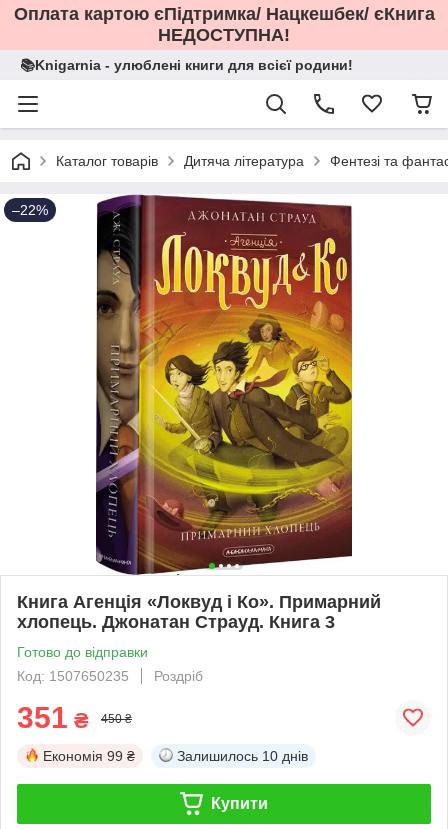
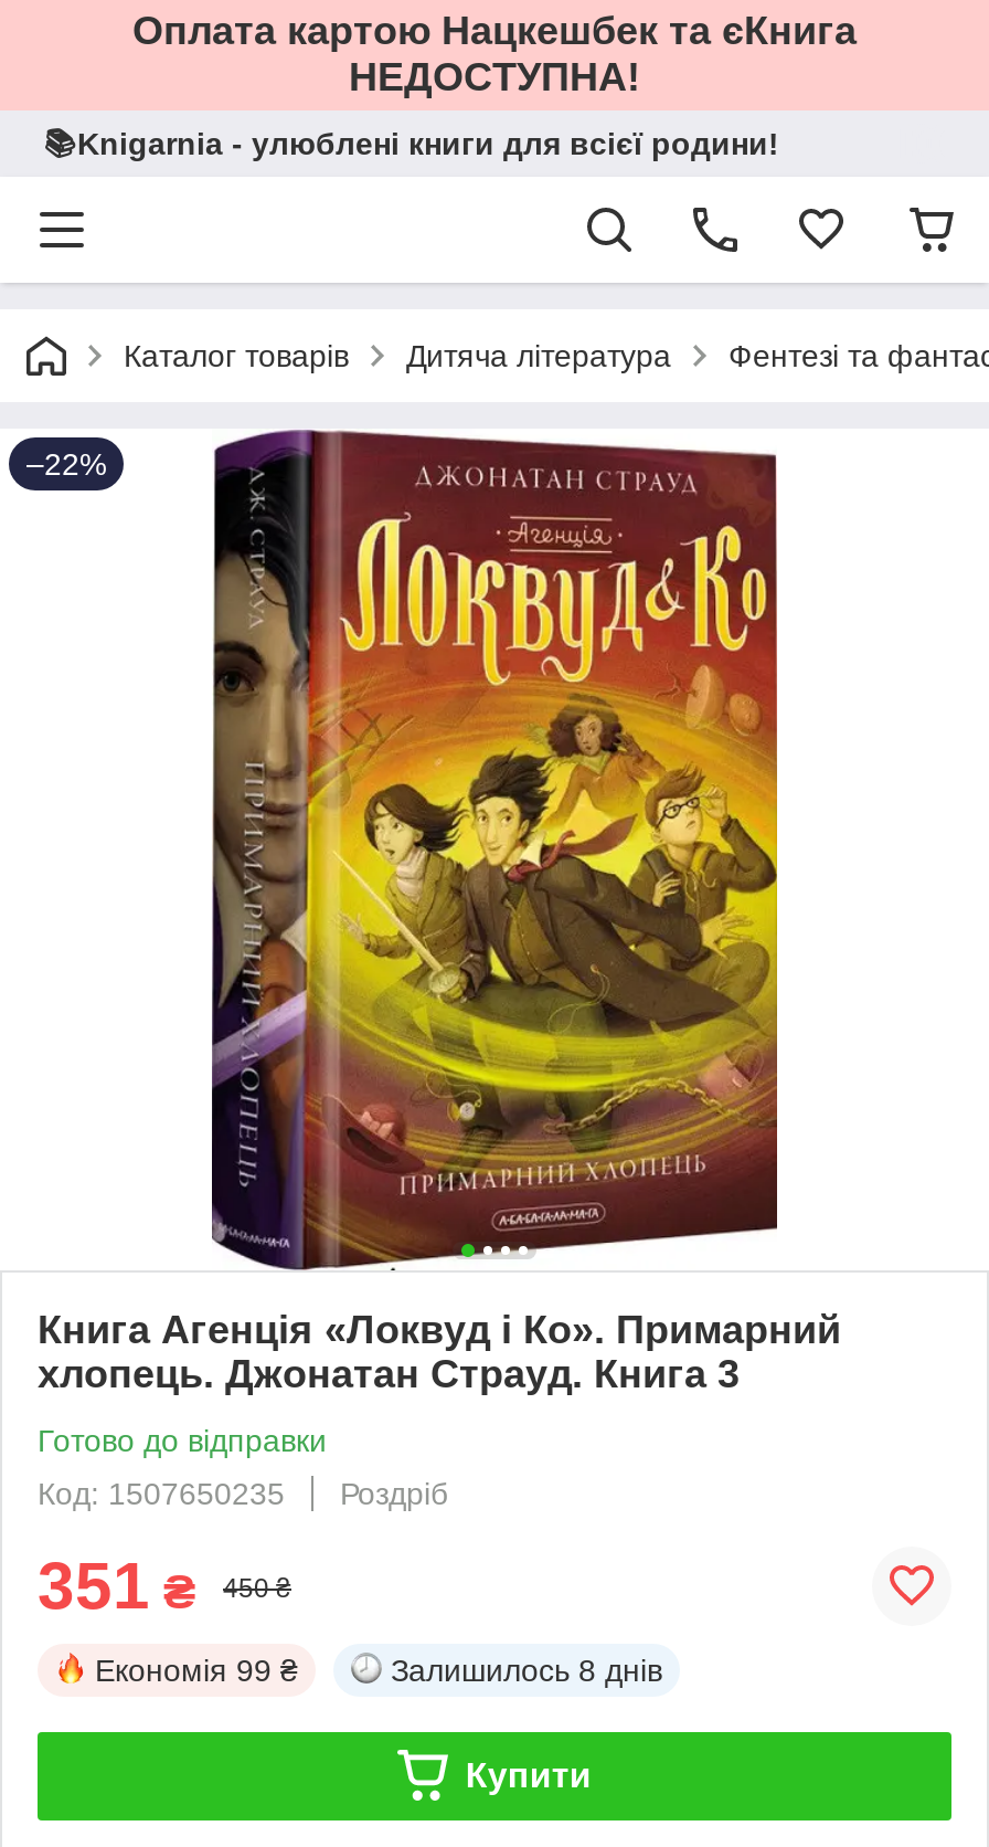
- Оплата картою єПідтримка/ Нацкешбек/ єКнига
+ Оплата картою Нацкешбек та єКнига

- Залишилось 10 днів
+ Залишилось 8 днів
